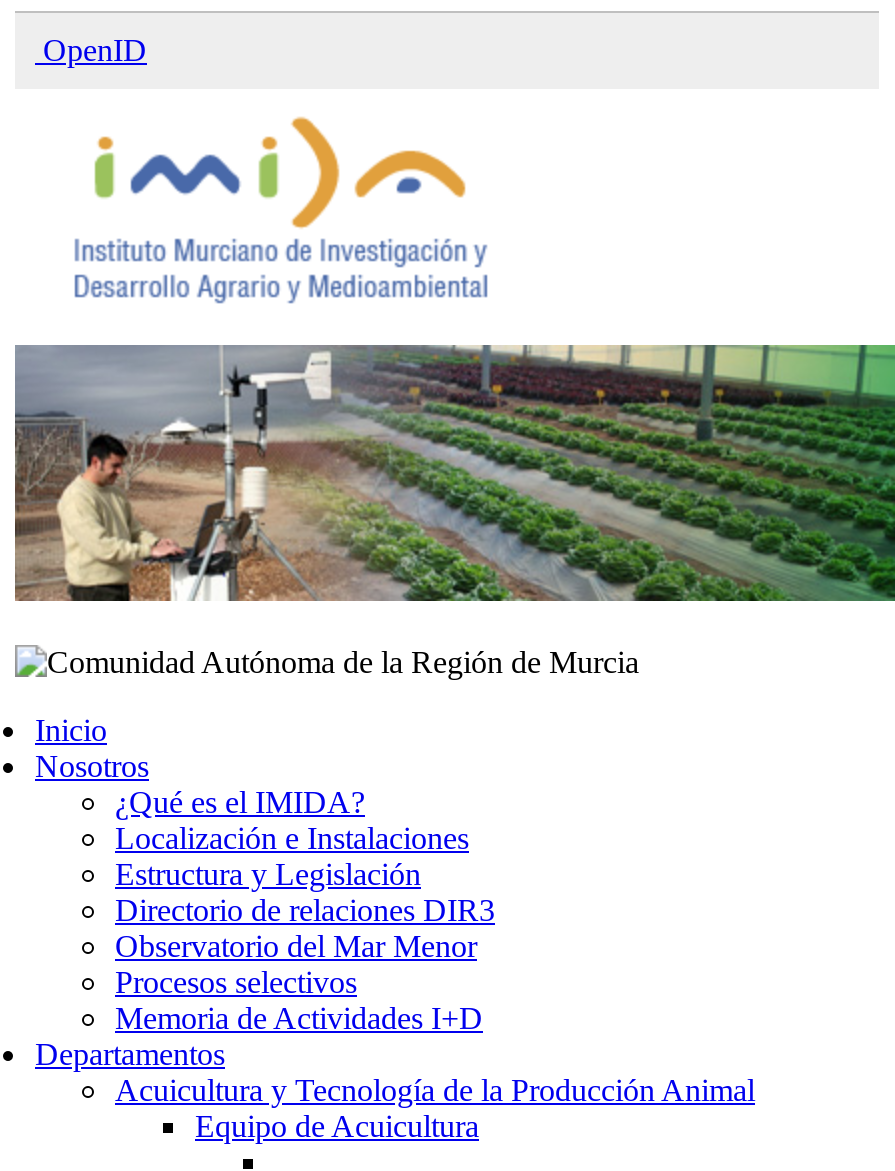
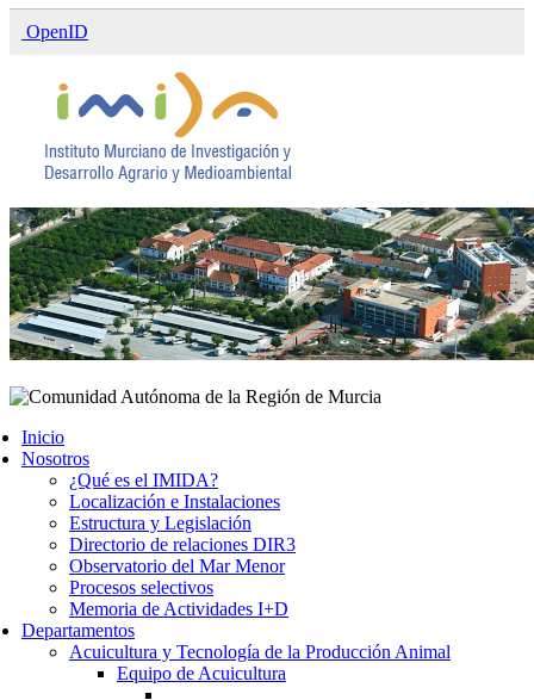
- [image]
+ [image]
